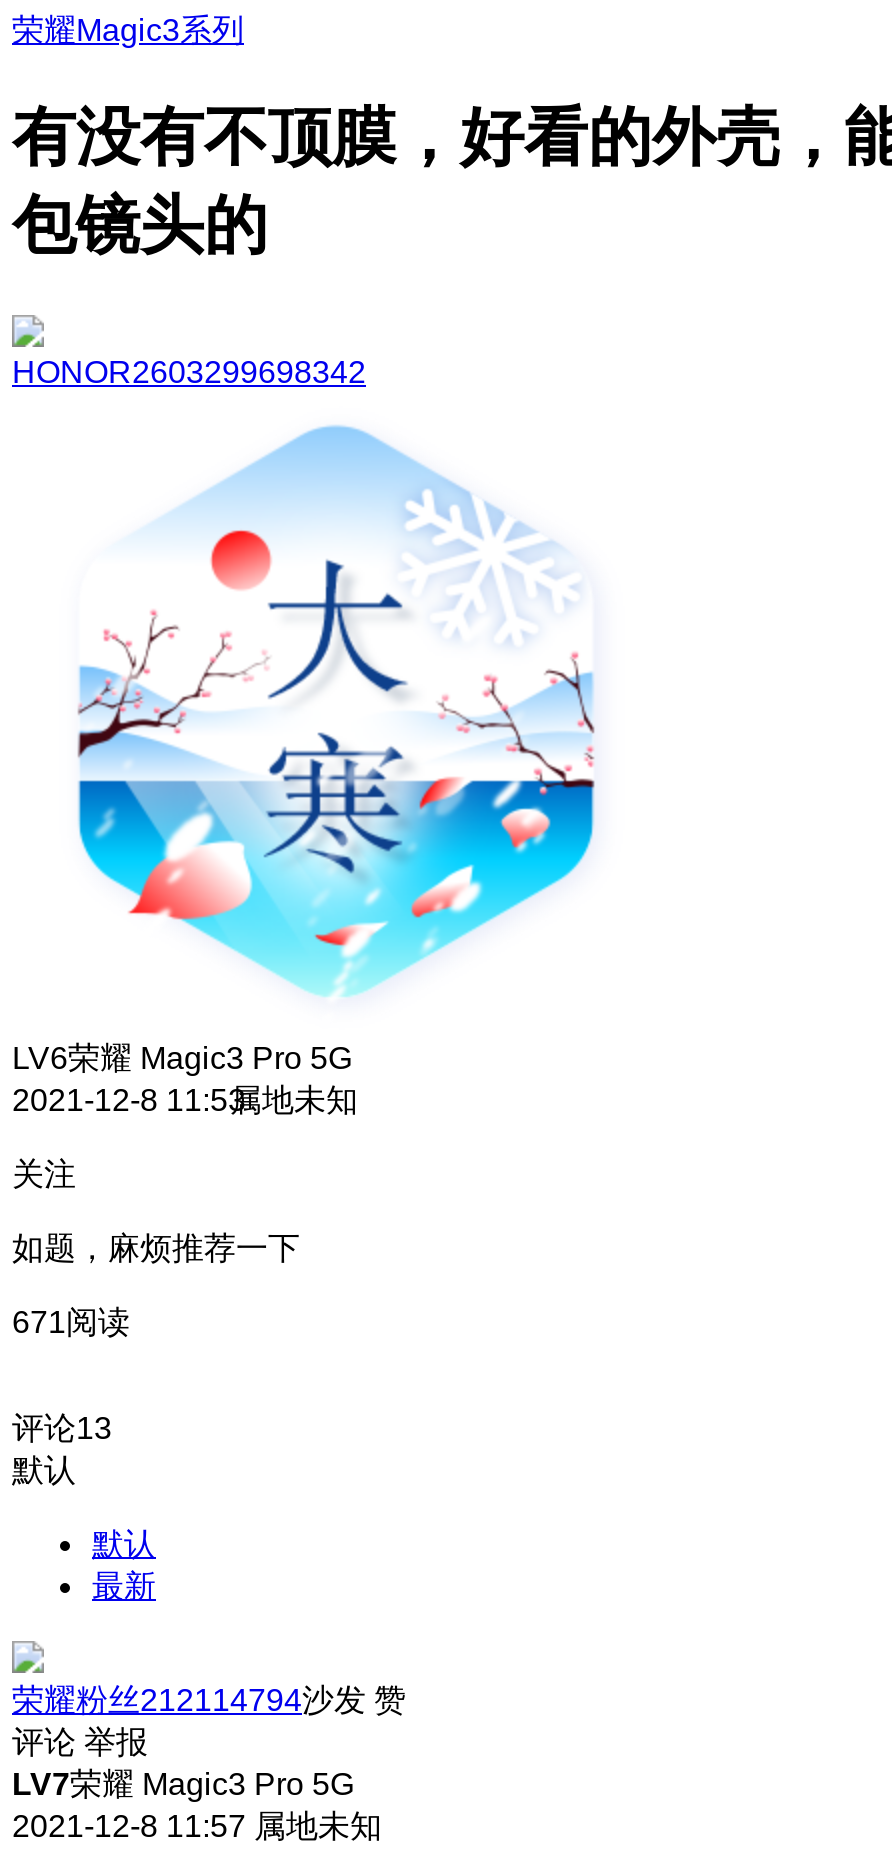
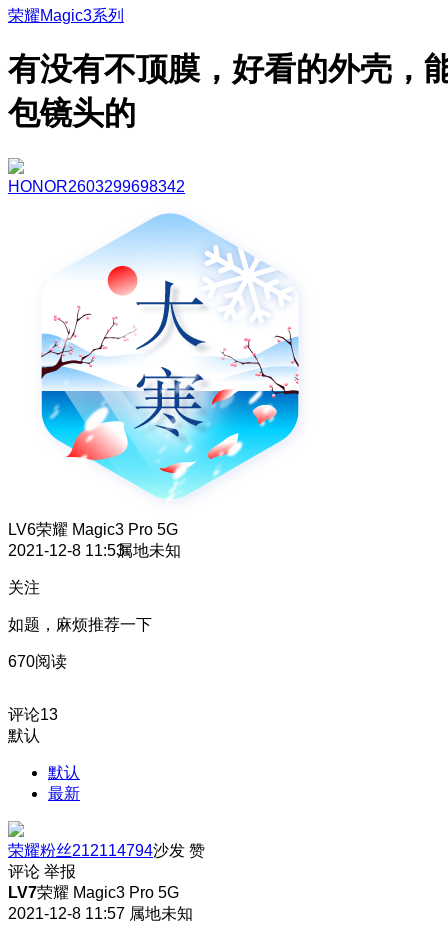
- 671阅读
+ 670阅读
